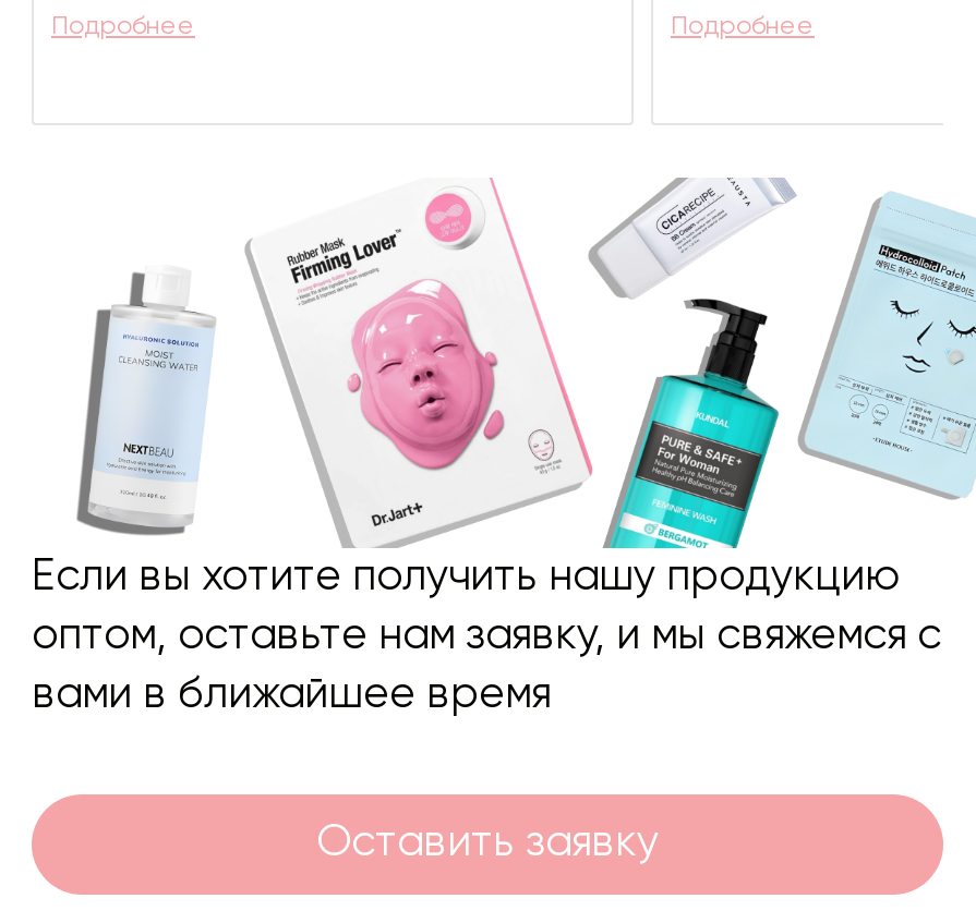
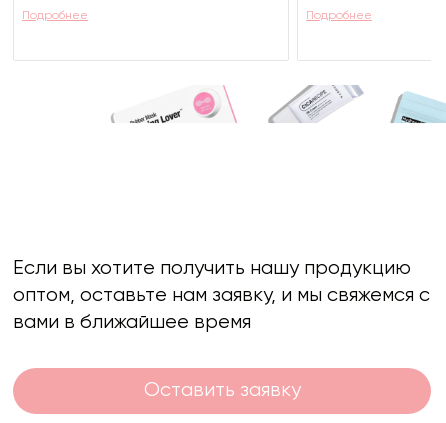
- [image]

- [image]

- [image]
